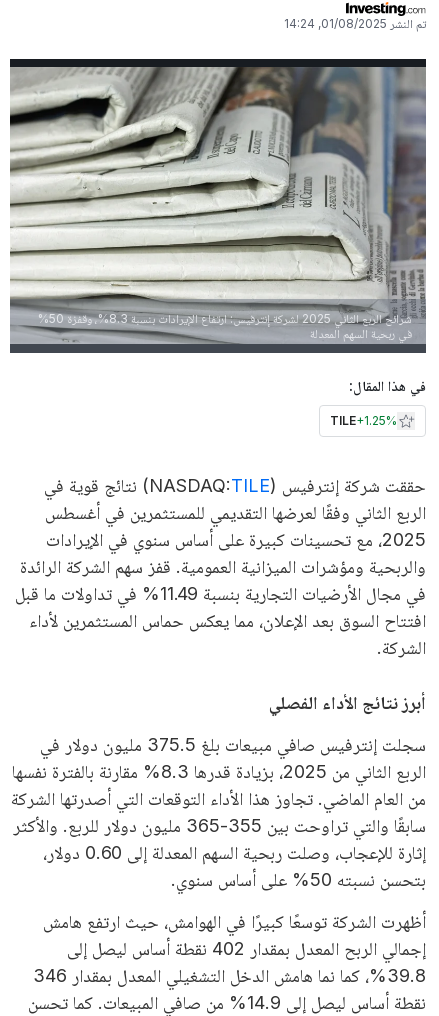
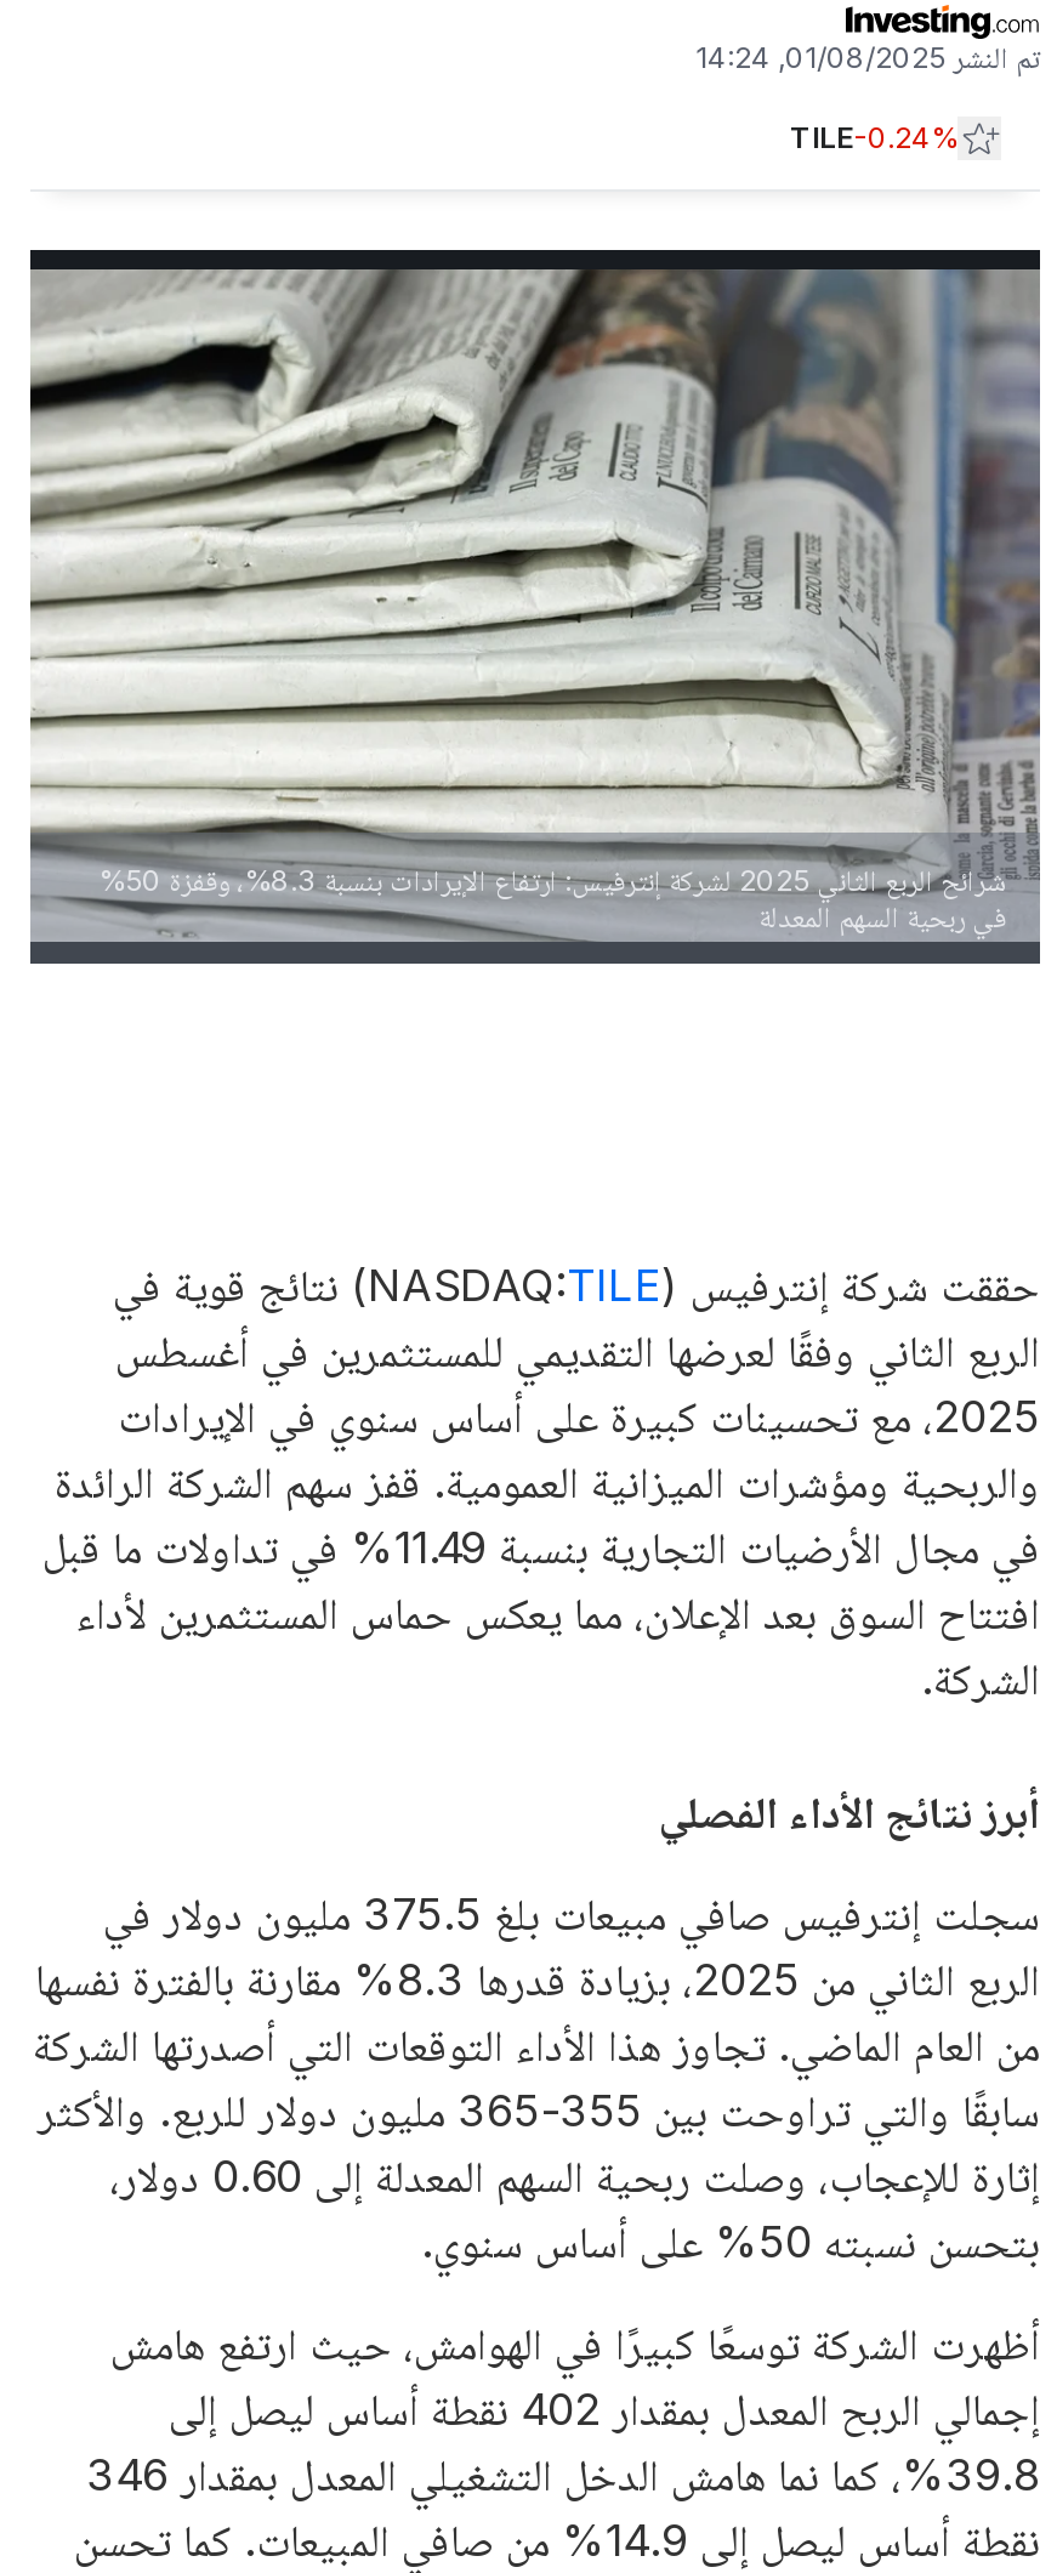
+ TILE-0.24%

- في هذا المقال:
- TILE+1.25%
